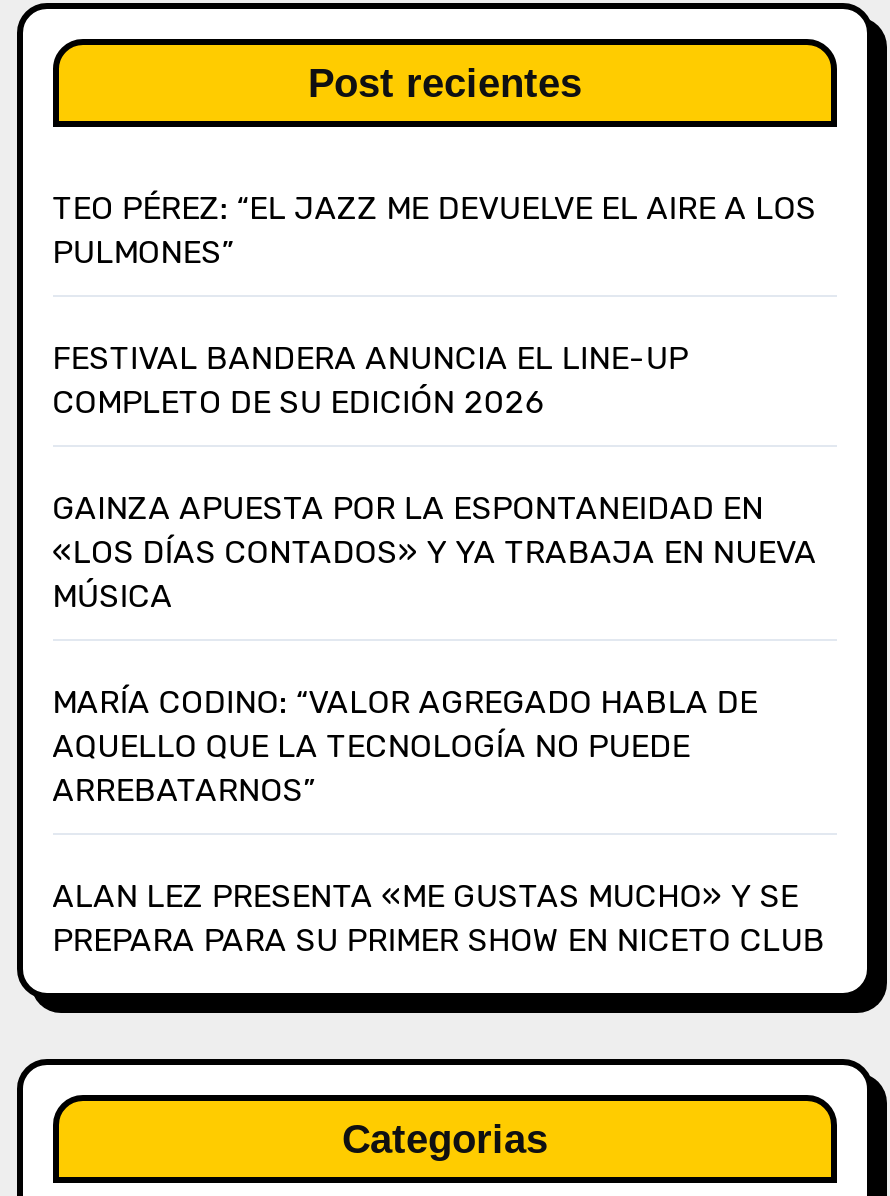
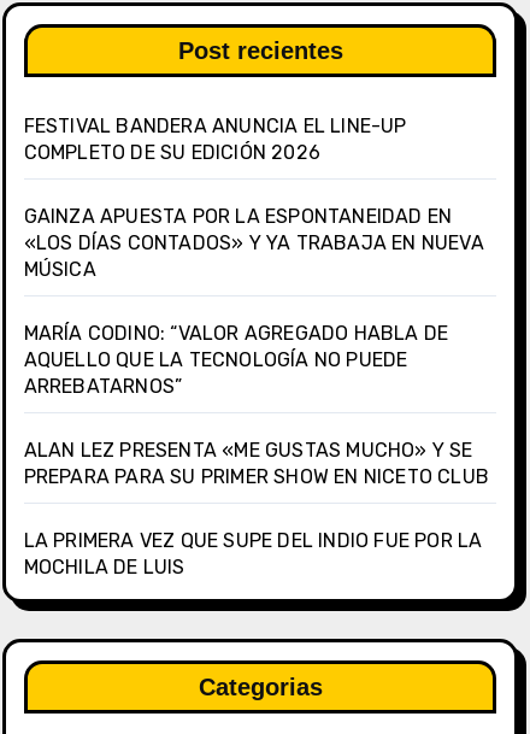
- TEO PÉREZ: “EL JAZZ ME DEVUELVE EL AIRE A LOS
- PULMONES”

moved up: FESTIVAL BANDERA ANUNCIA EL LINE-UP | COMPLETO DE SU EDICIÓN 2026 | GAINZA APUESTA POR LA ESPONTANEIDAD EN | ... | ALAN LEZ PRESENTA «ME GUSTAS MUCHO» Y SE | PREPARA PARA SU PRIMER SHOW EN NICETO CLUB

+ LA PRIMERA VEZ QUE SUPE DEL INDIO FUE POR LA
+ MOCHILA DE LUIS
